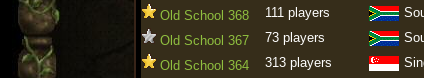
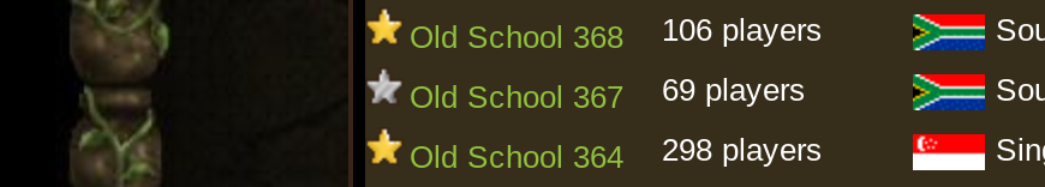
- Old School 368 111 players
+ Old School 368 106 players

- Old School 367 73 players
+ Old School 367 69 players

- Old School 364 313 players
+ Old School 364 298 players
